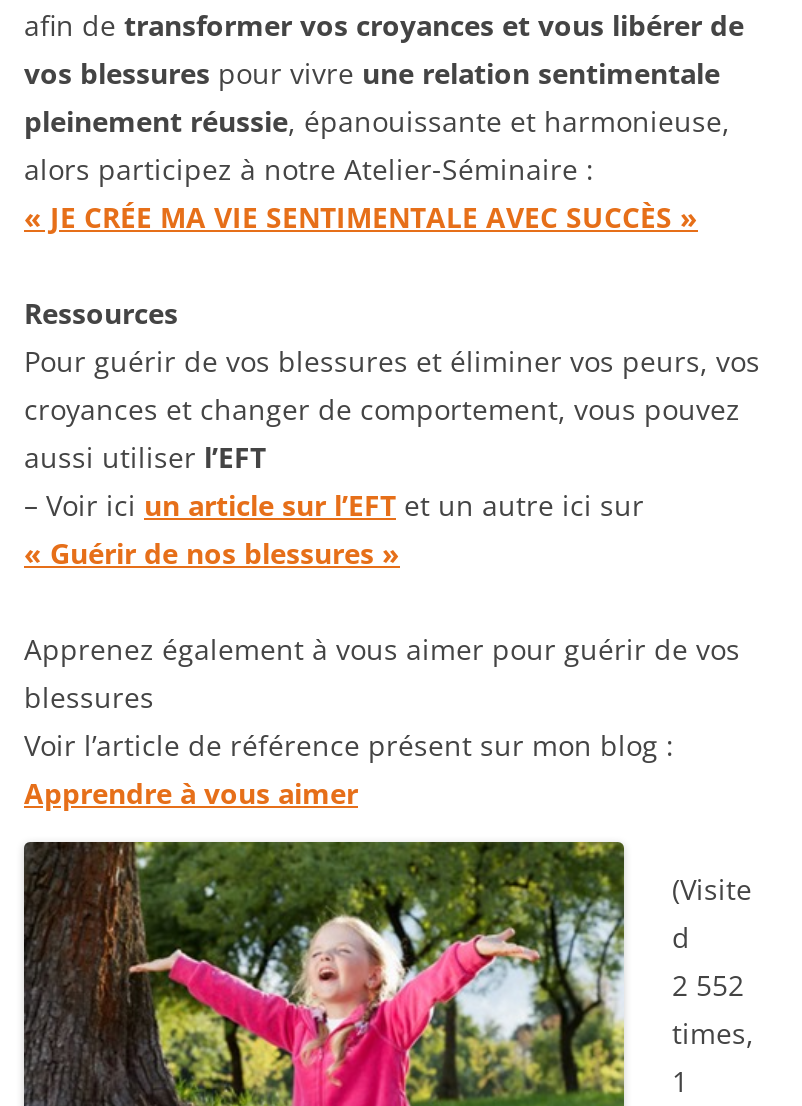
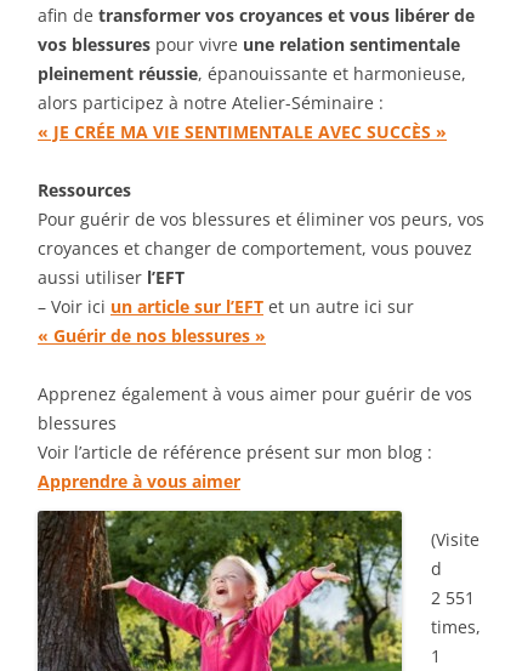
- 2 552
+ 2 551
